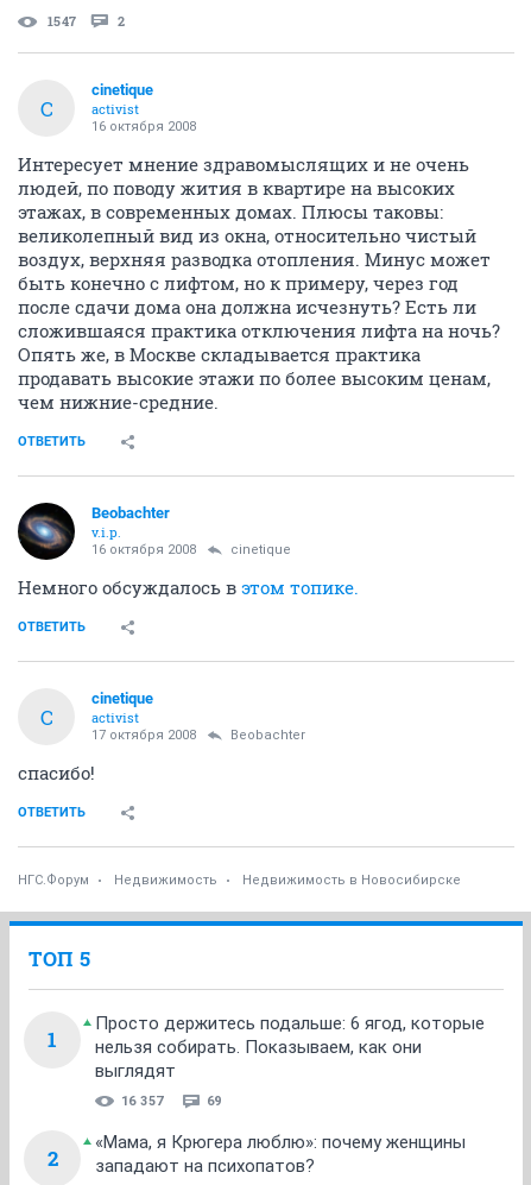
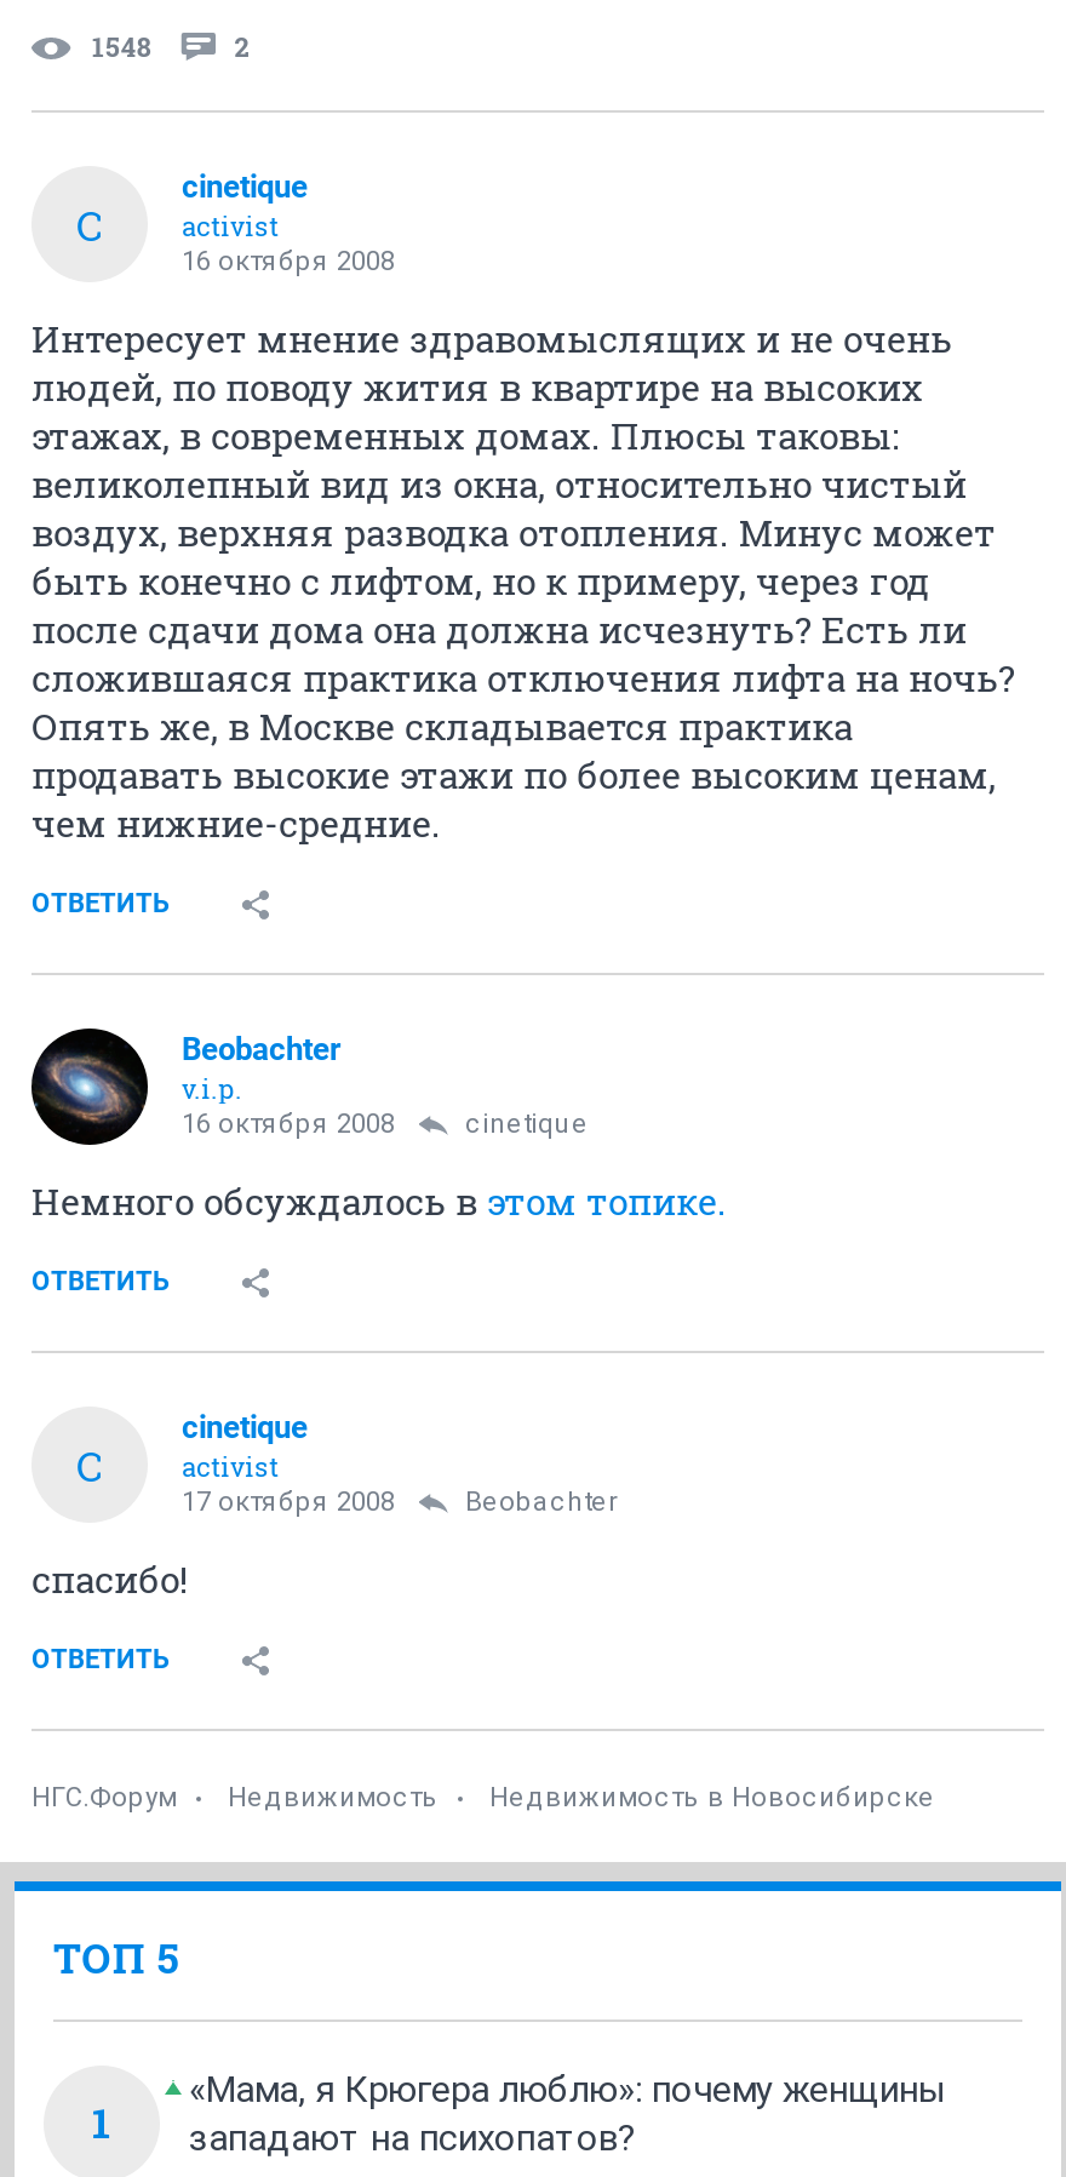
- 1547
+ 1548

- Просто держитесь подальше: 6 ягод, которые
- нельзя собирать. Показываем, как они
- выглядят
- 16 357
- 69
- 2
